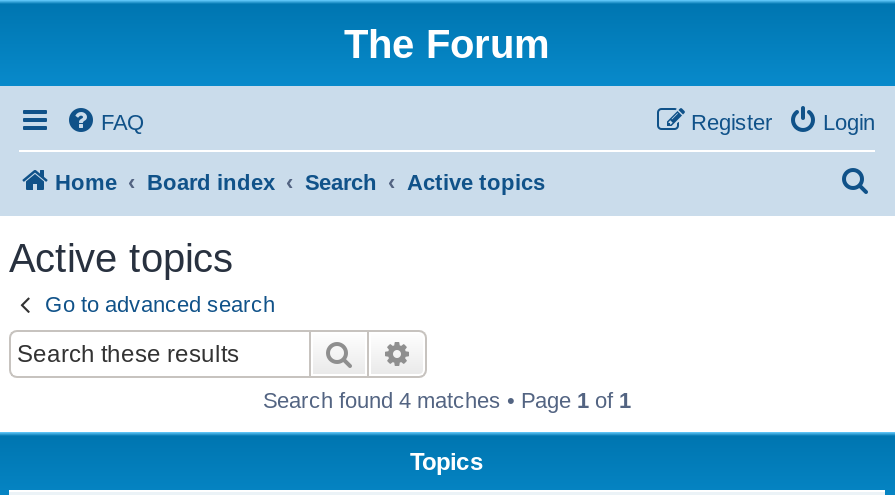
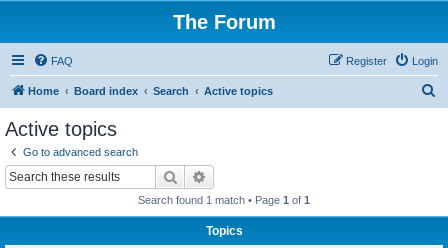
- Search found 4 matches • Page 1 of 1
+ Search found 1 match • Page 1 of 1
